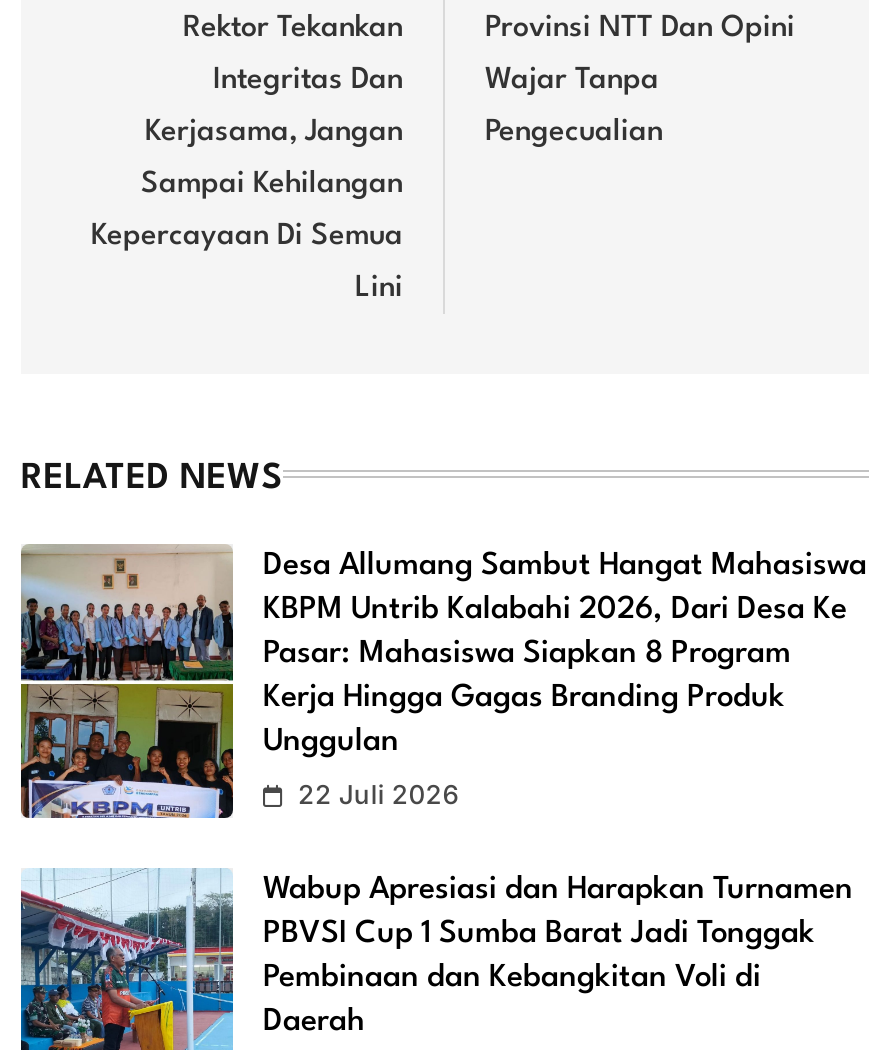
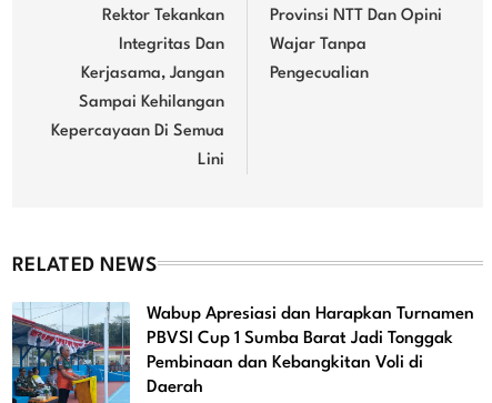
- [image]
- Desa Allumang Sambut Hangat Mahasiswa
- KBPM Untrib Kalabahi 2026, Dari Desa Ke
- Pasar: Mahasiswa Siapkan 8 Program
- Kerja Hingga Gagas Branding Produk
- Unggulan
- 22 Juli 2026
